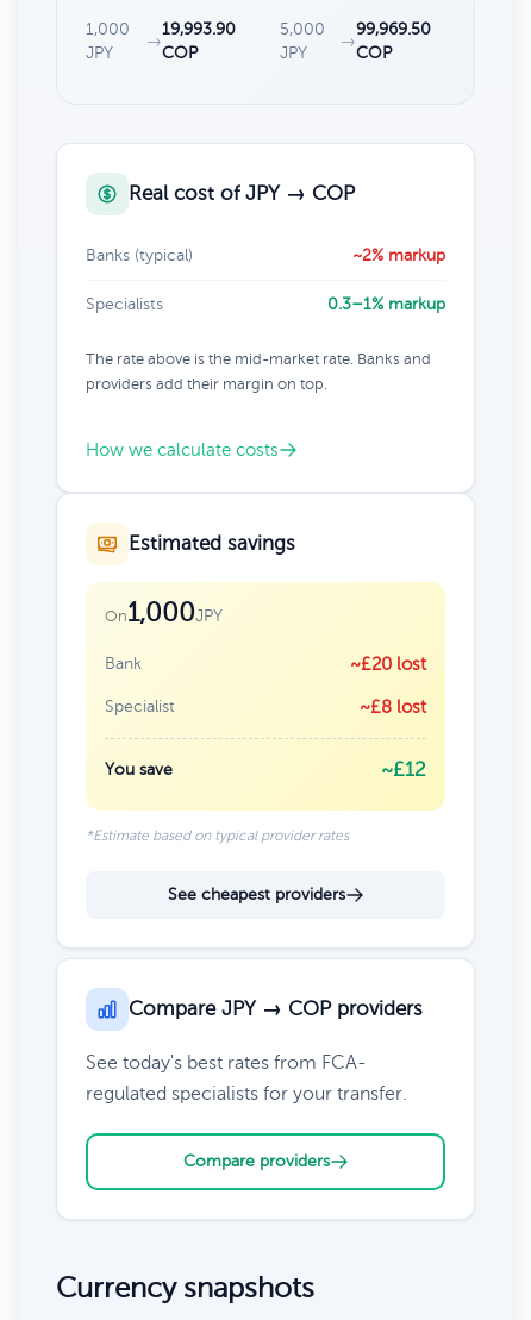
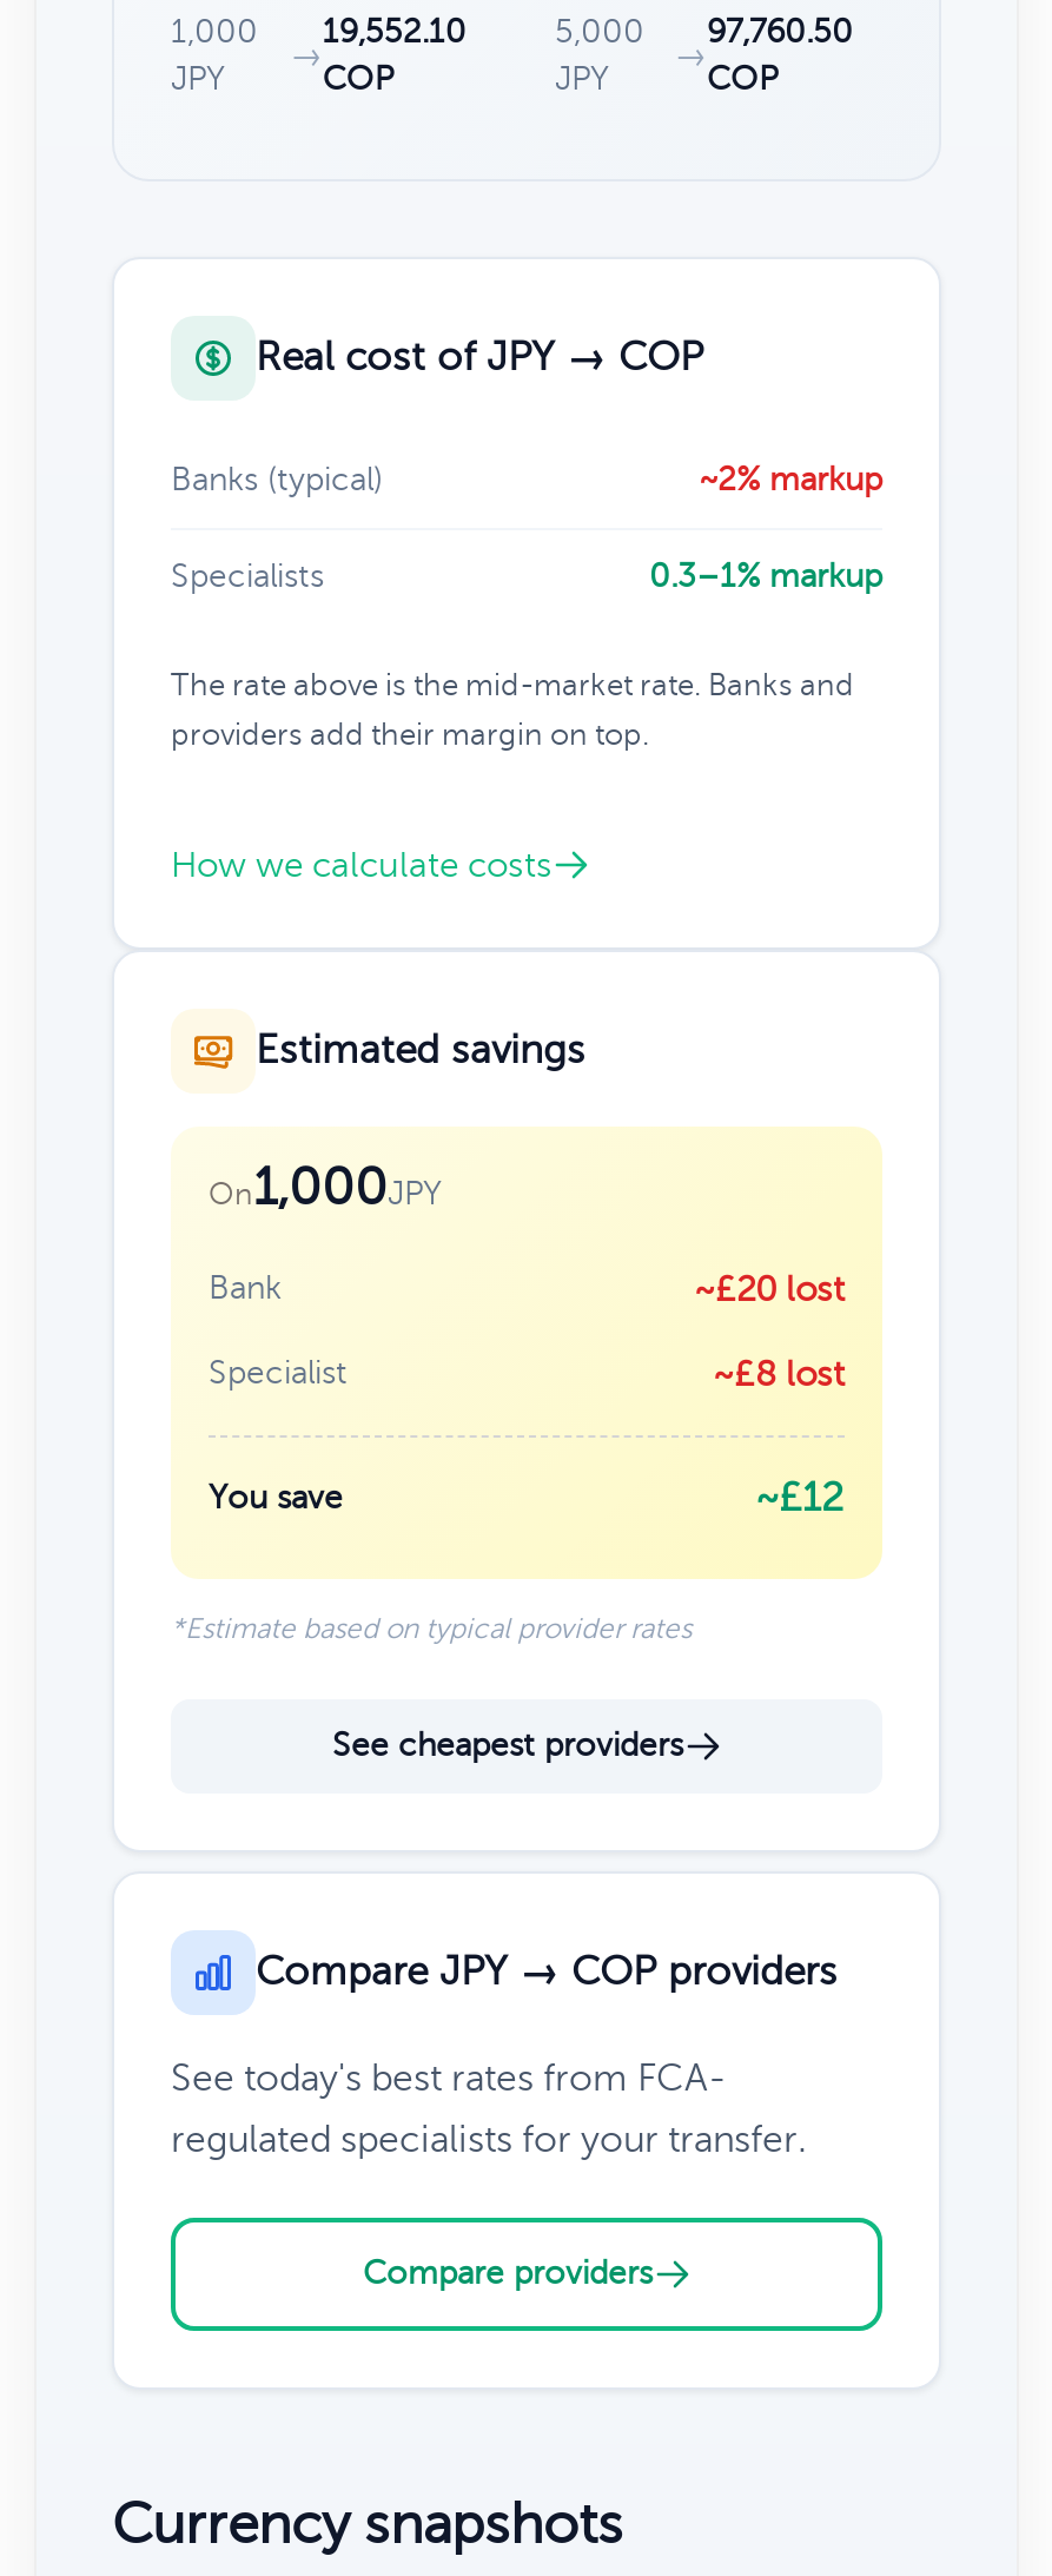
- 1,000 19,993.90
+ 1,000 19,552.10

- 5,000 99,969.50
+ 5,000 97,760.50
